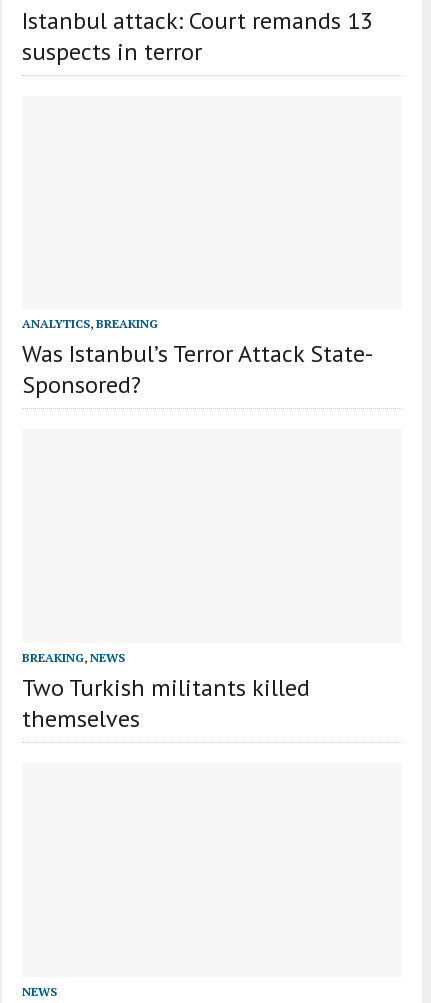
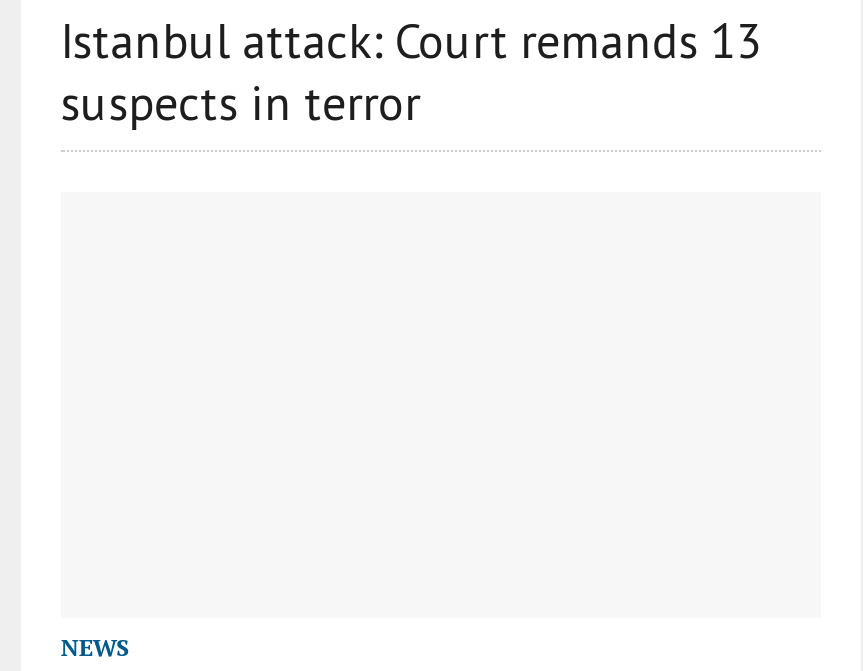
- ANALYTICS, BREAKING
- Was Istanbul’s Terror Attack State-
- Sponsored?

- BREAKING, NEWS
- Two Turkish militants killed
- themselves
